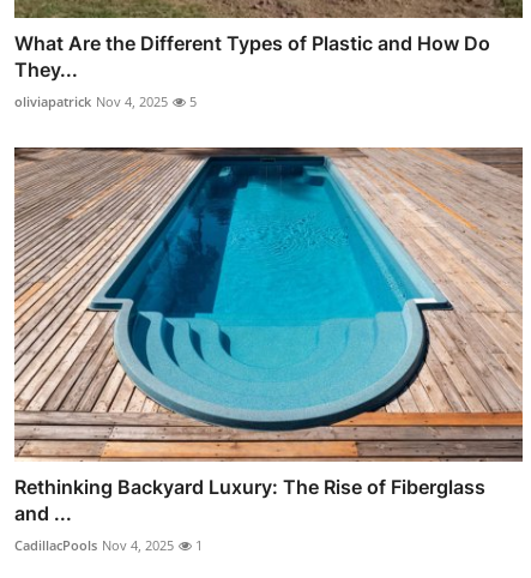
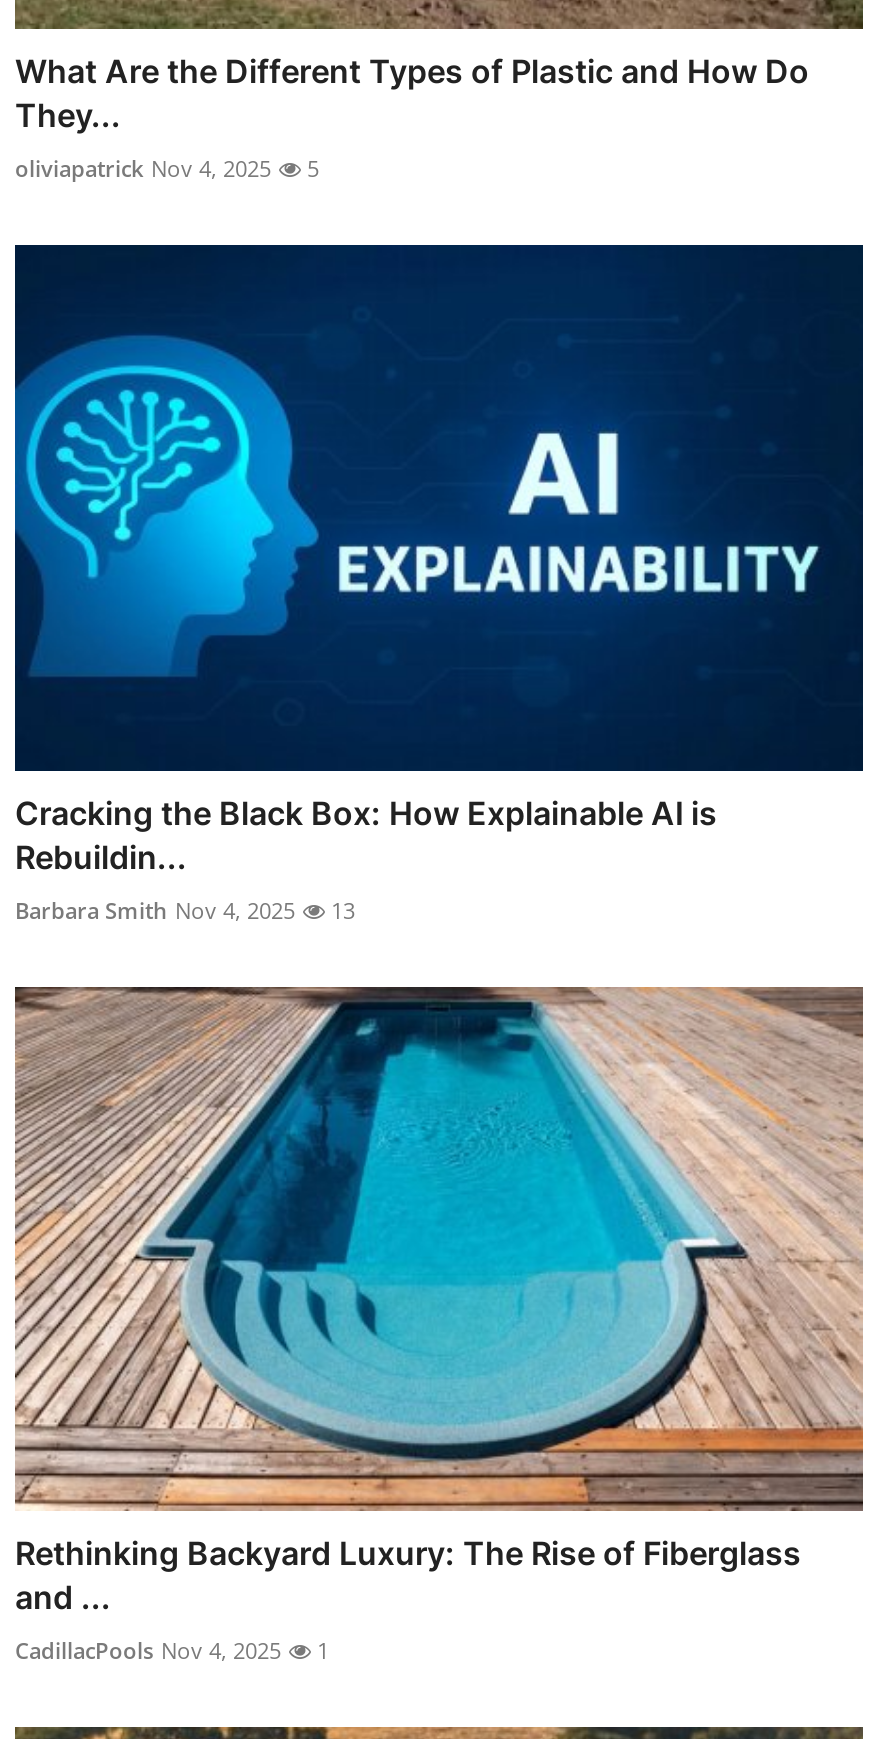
+ [image]
+ Cracking the Black Box: How Explainable AI is
+ Rebuildin...
+ Barbara Smith Nov 4, 2025
+ 13
